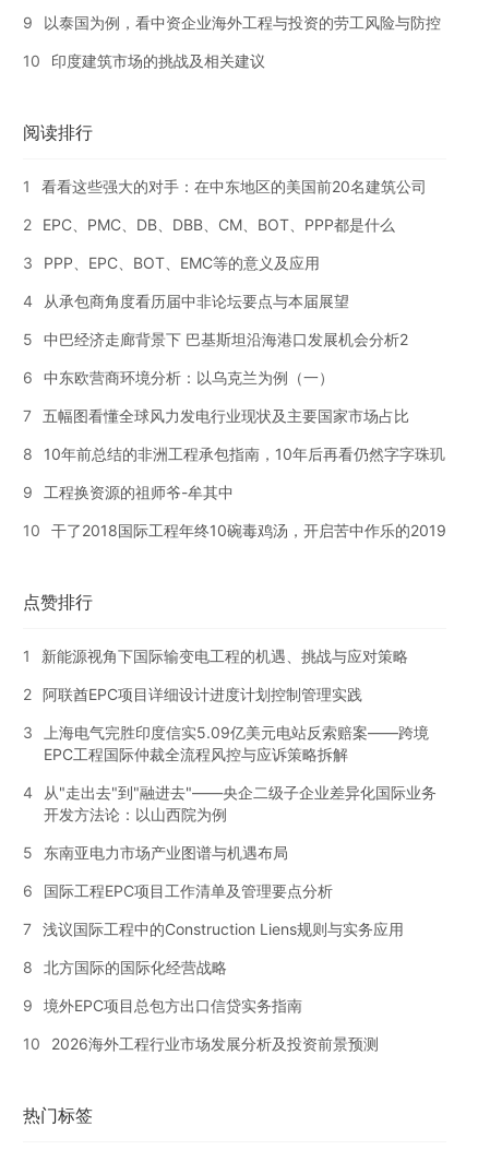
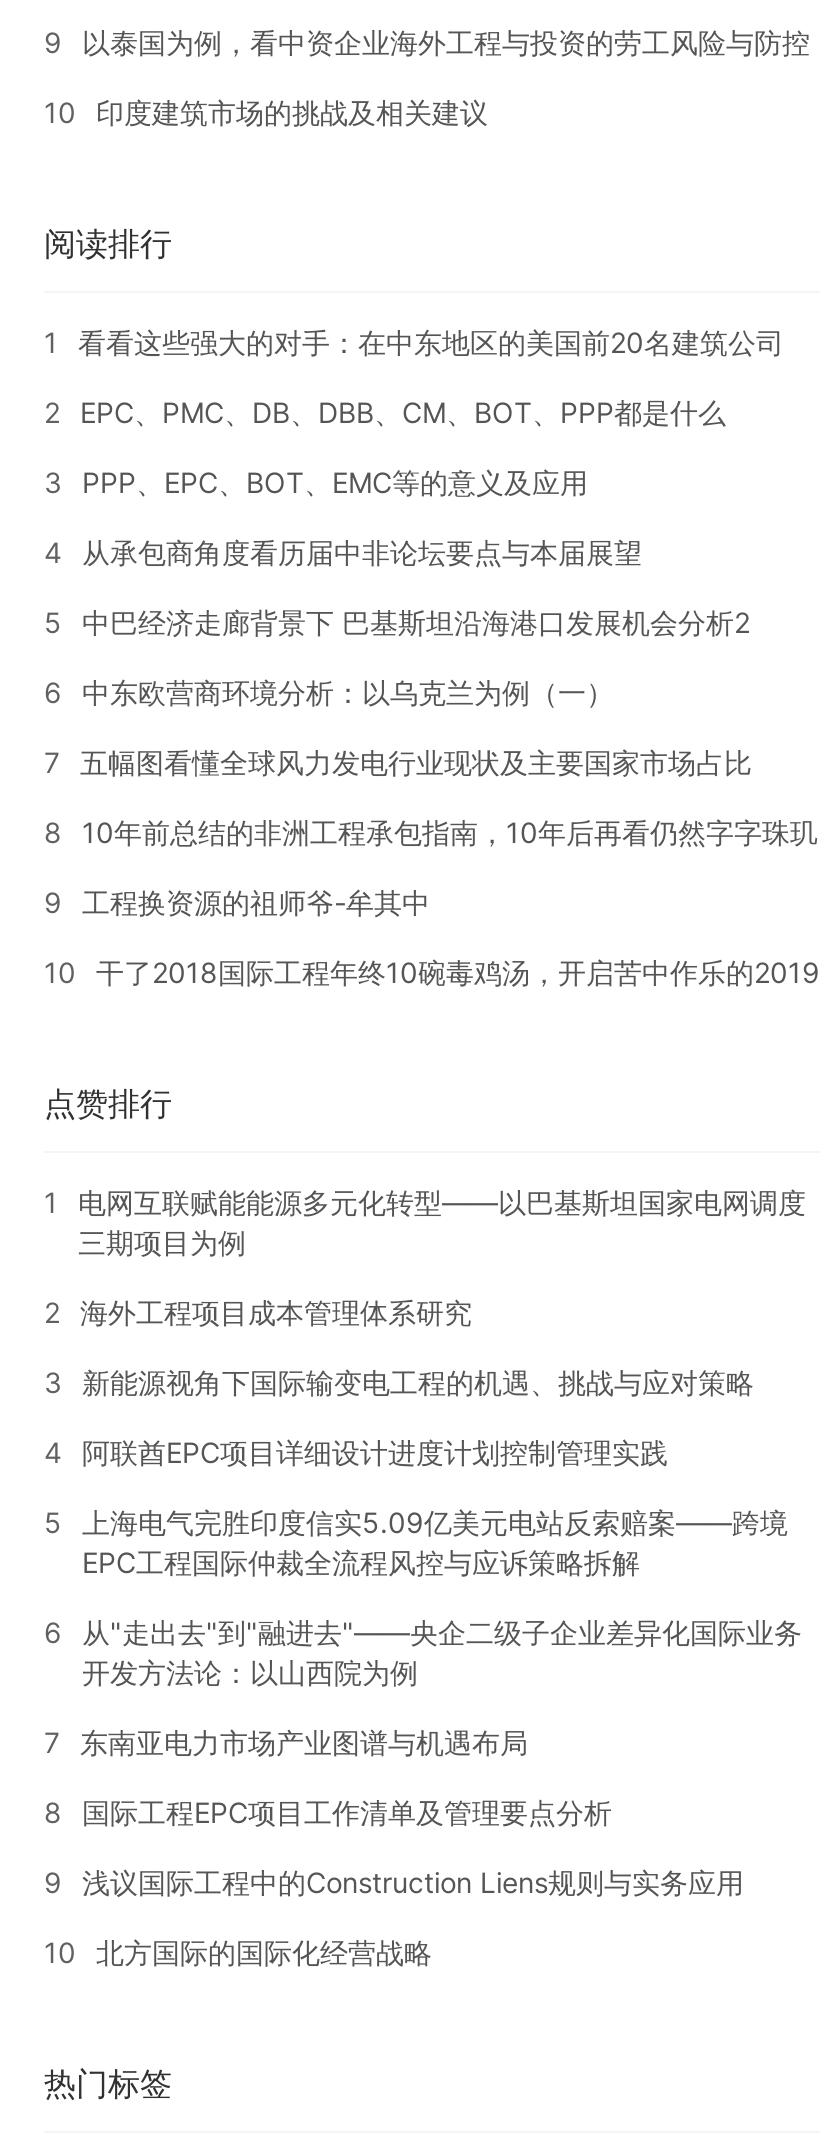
- 1 新能源视角下国际输变电工程的机遇、挑战与应对策略
- 2 阿联酋EPC项目详细设计进度计划控制管理实践
- 3 上海电气完胜印度信实5.09亿美元电站反索赔案——跨境
+ 1 电网互联赋能能源多元化转型——以巴基斯坦国家电网调度
+ 三期项目为例
+ 2 海外工程项目成本管理体系研究
+ 3 新能源视角下国际输变电工程的机遇、挑战与应对策略
+ 4 阿联酋EPC项目详细设计进度计划控制管理实践
+ 5 上海电气完胜印度信实5.09亿美元电站反索赔案——跨境

moved down: EPC工程国际仲裁全流程风控与应诉策略拆解

- 4 从"走出去"到"融进去"——央企二级子企业差异化国际业务
+ 6 从"走出去"到"融进去"——央企二级子企业差异化国际业务

moved down: 开发方法论：以山西院为例

- 5 东南亚电力市场产业图谱与机遇布局
- 6 国际工程EPC项目工作清单及管理要点分析
- 7 浅议国际工程中的Construction Liens规则与实务应用
- 8 北方国际的国际化经营战略
- 9 境外EPC项目总包方出口信贷实务指南
- 10 2026海外工程行业市场发展分析及投资前景预测
+ 7 东南亚电力市场产业图谱与机遇布局
+ 8 国际工程EPC项目工作清单及管理要点分析
+ 9 浅议国际工程中的Construction Liens规则与实务应用
+ 10 北方国际的国际化经营战略
